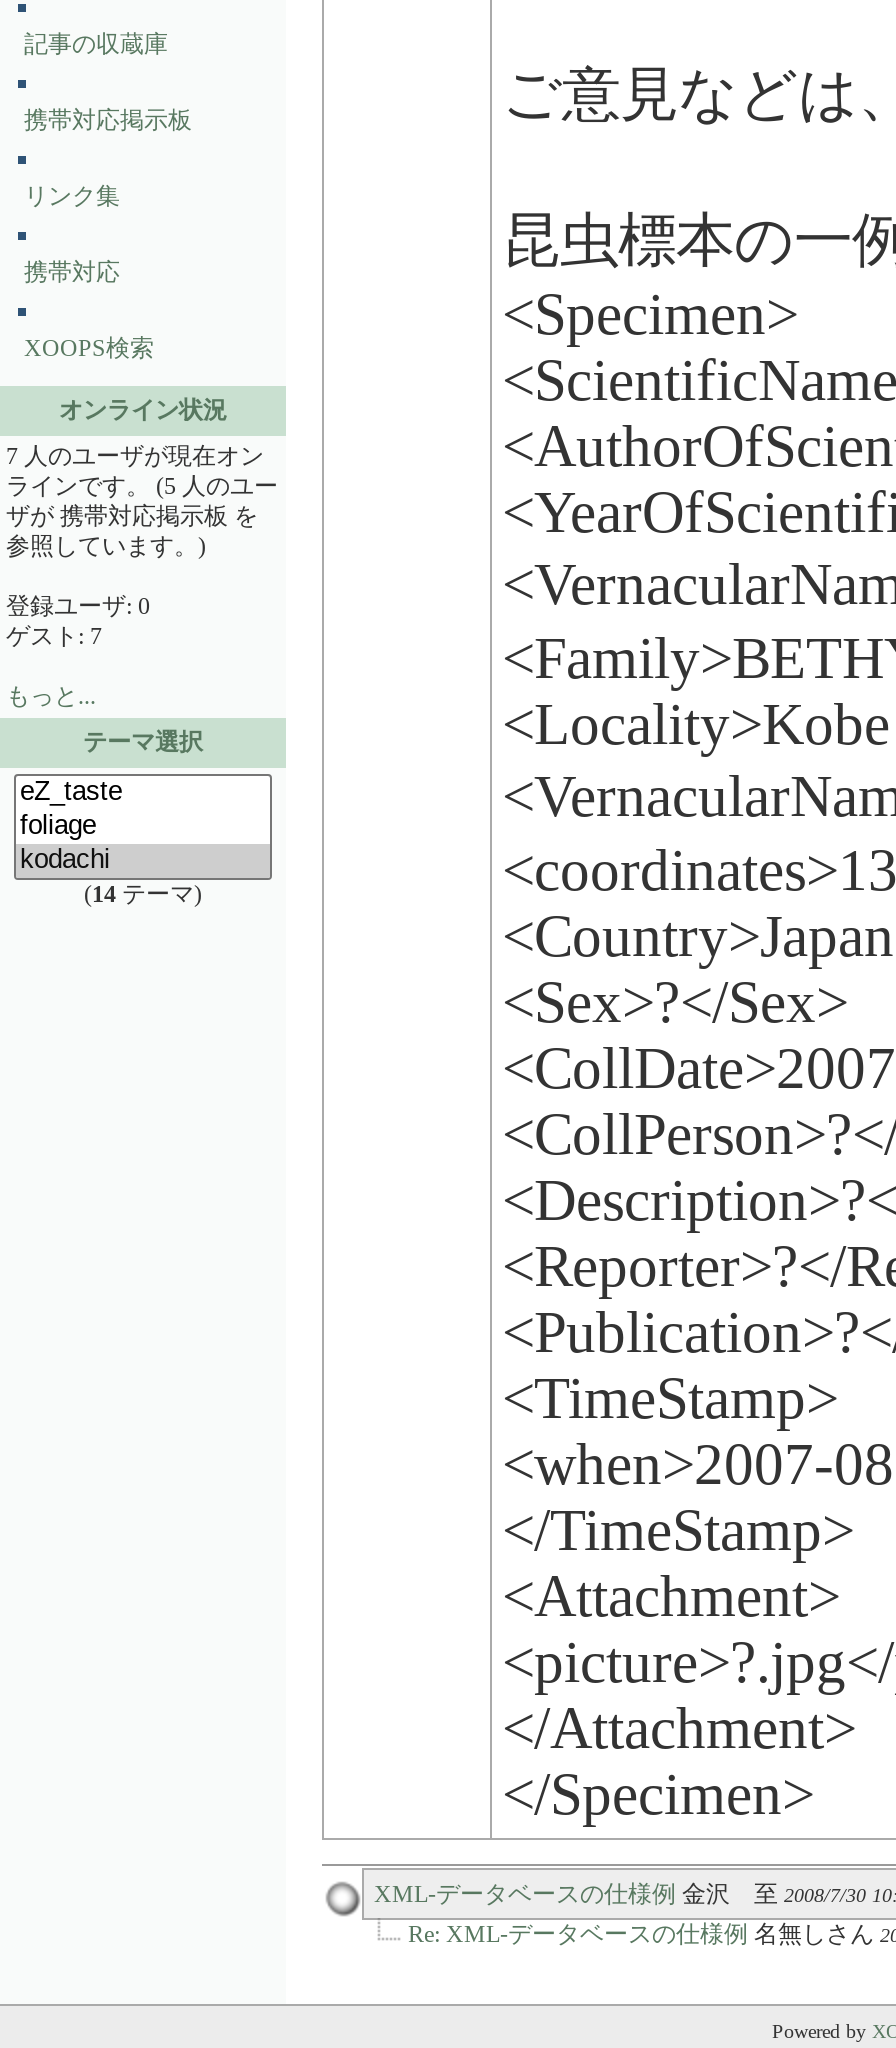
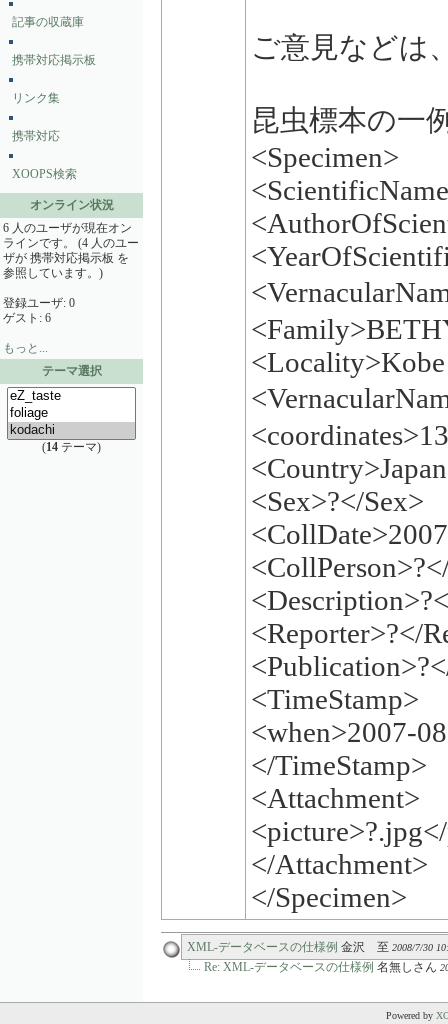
- 7 人のユーザが現在オン
+ 6 人のユーザが現在オン

- ラインです。 (5 人のユー
+ ラインです。 (4 人のユー

- ゲスト: 7
+ ゲスト: 6
